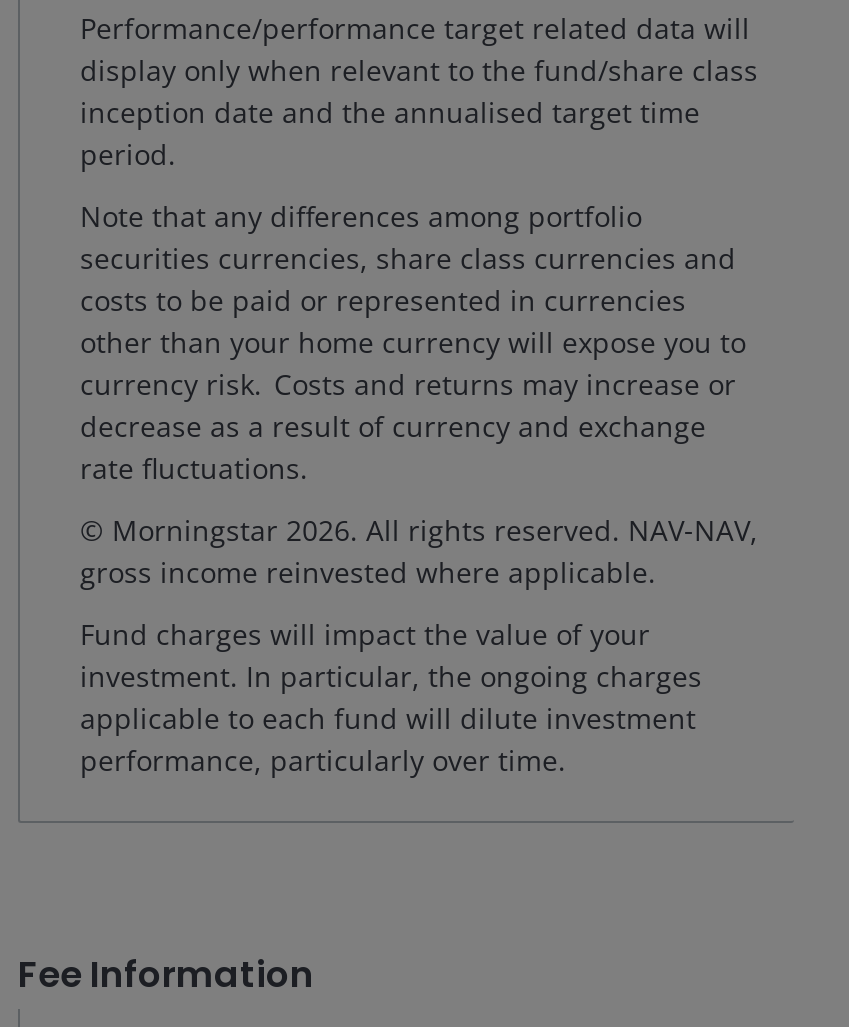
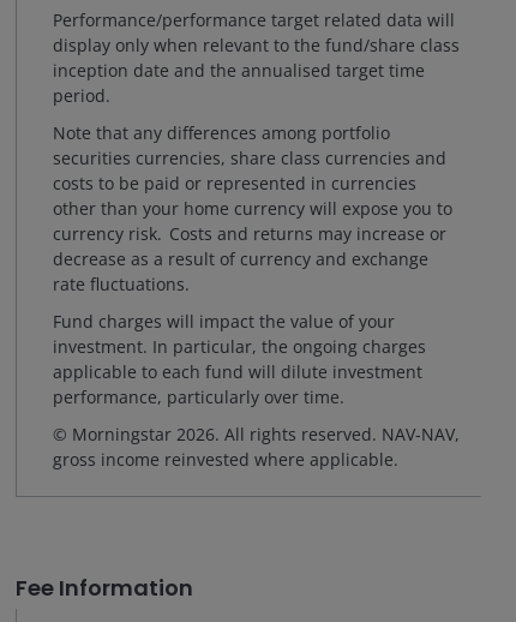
moved down: © Morningstar 2026. All rights reserved. NAV-NAV, | gross income reinvested where applicable.

moved up: Fund charges will impact the value of your | investment. In particular, the ongoing charges | applicable to each fund will dilute investment | performance, particularly over time.
